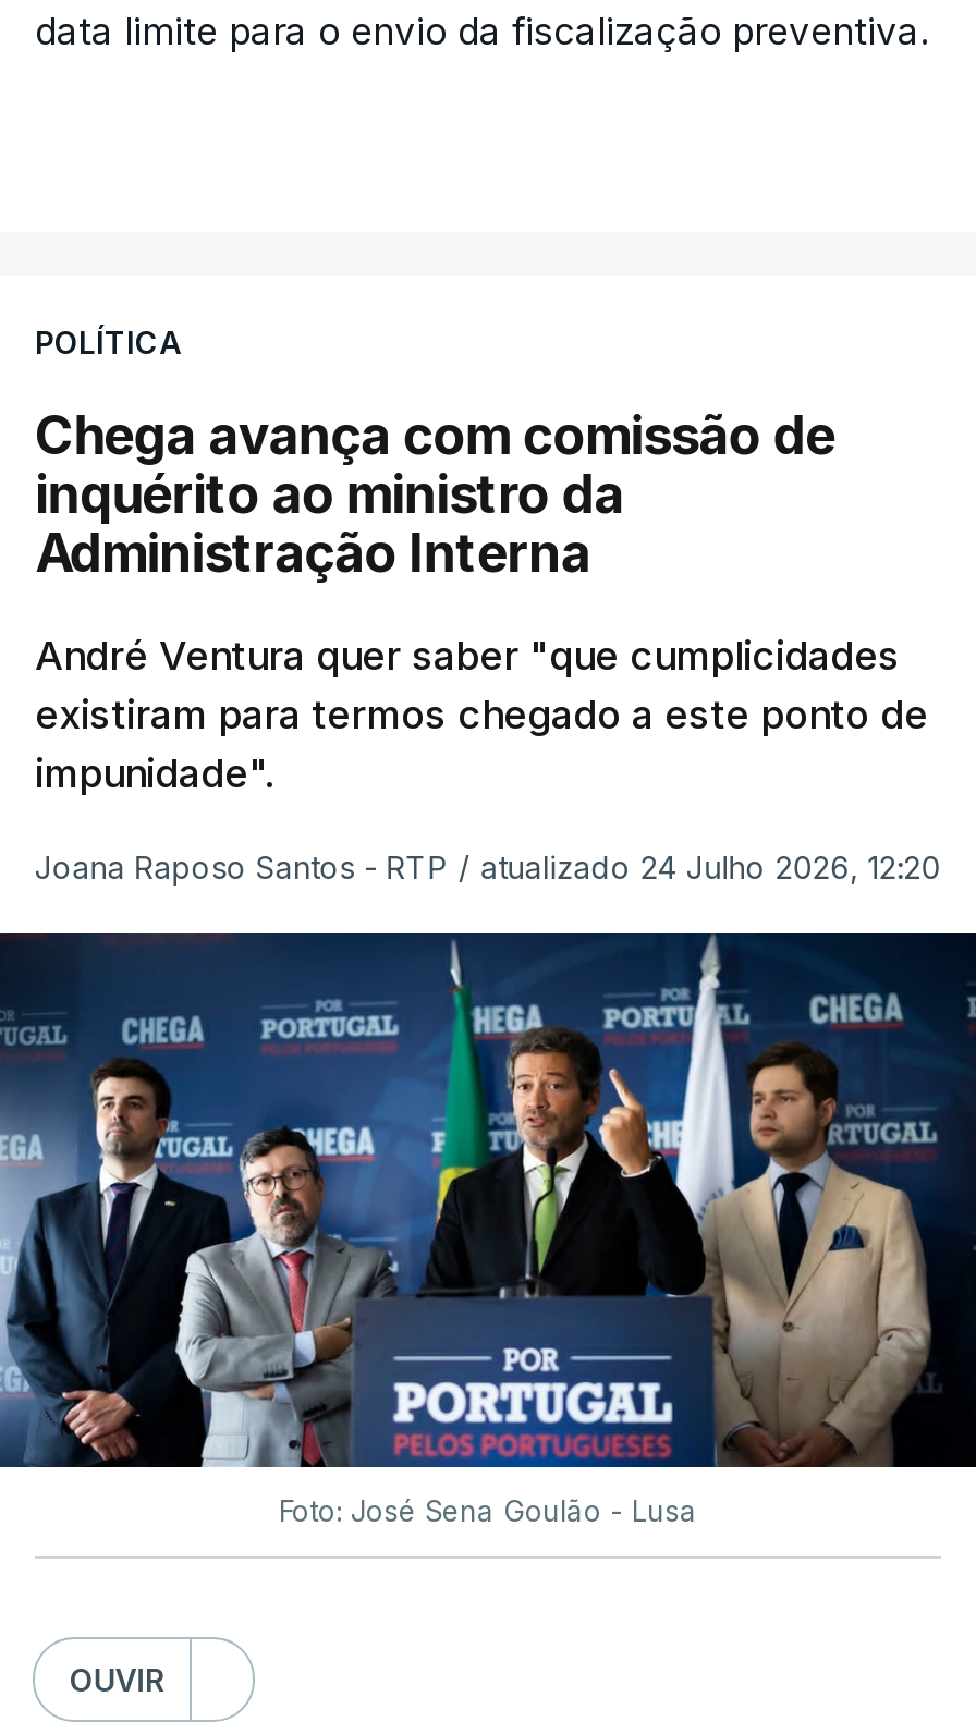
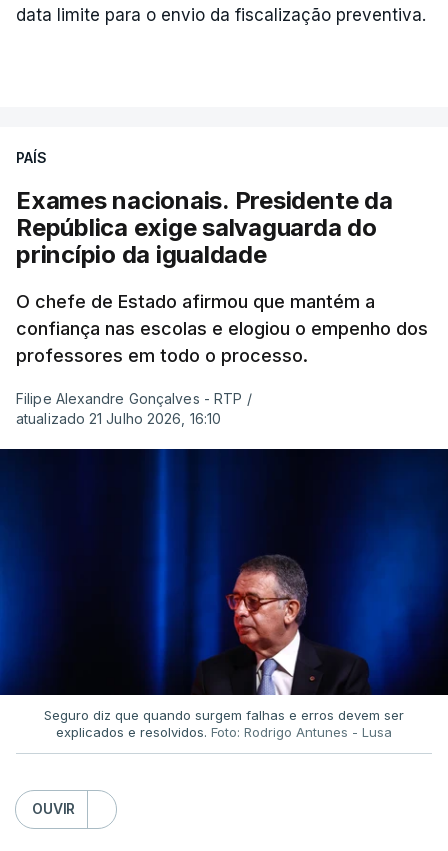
- POLÍTICA
+ PAÍS

- Chega avança com comissão de
- inquérito ao ministro da
- Administração Interna
+ Exames nacionais. Presidente da
+ República exige salvaguarda do
+ princípio da igualdade

- André Ventura quer saber "que cumplicidades
- existiram para termos chegado a este ponto de
- impunidade".
+ O chefe de Estado afirmou que mantém a
+ confiança nas escolas e elogiou o empenho dos
+ professores em todo o processo.

- Joana Raposo Santos - RTP / atualizado 24 Julho 2026, 12:20
+ Filipe Alexandre Gonçalves - RTP /
+ atualizado 21 Julho 2026, 16:10

- [image]
- Foto: José Sena Goulão - Lusa
+ [image]
+ Seguro diz que quando surgem falhas e erros devem ser
+ explicados e resolvidos. Foto: Rodrigo Antunes - Lusa
